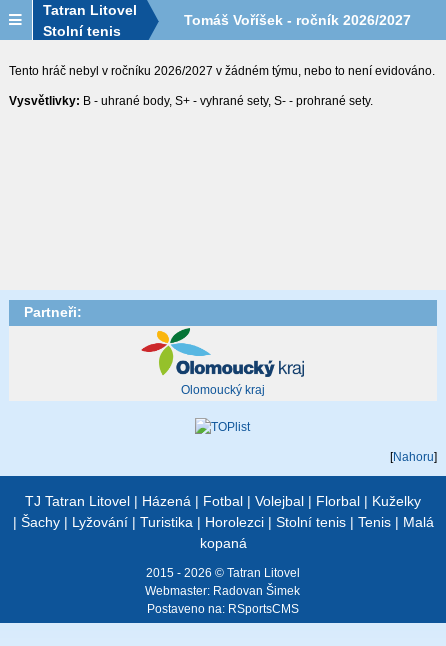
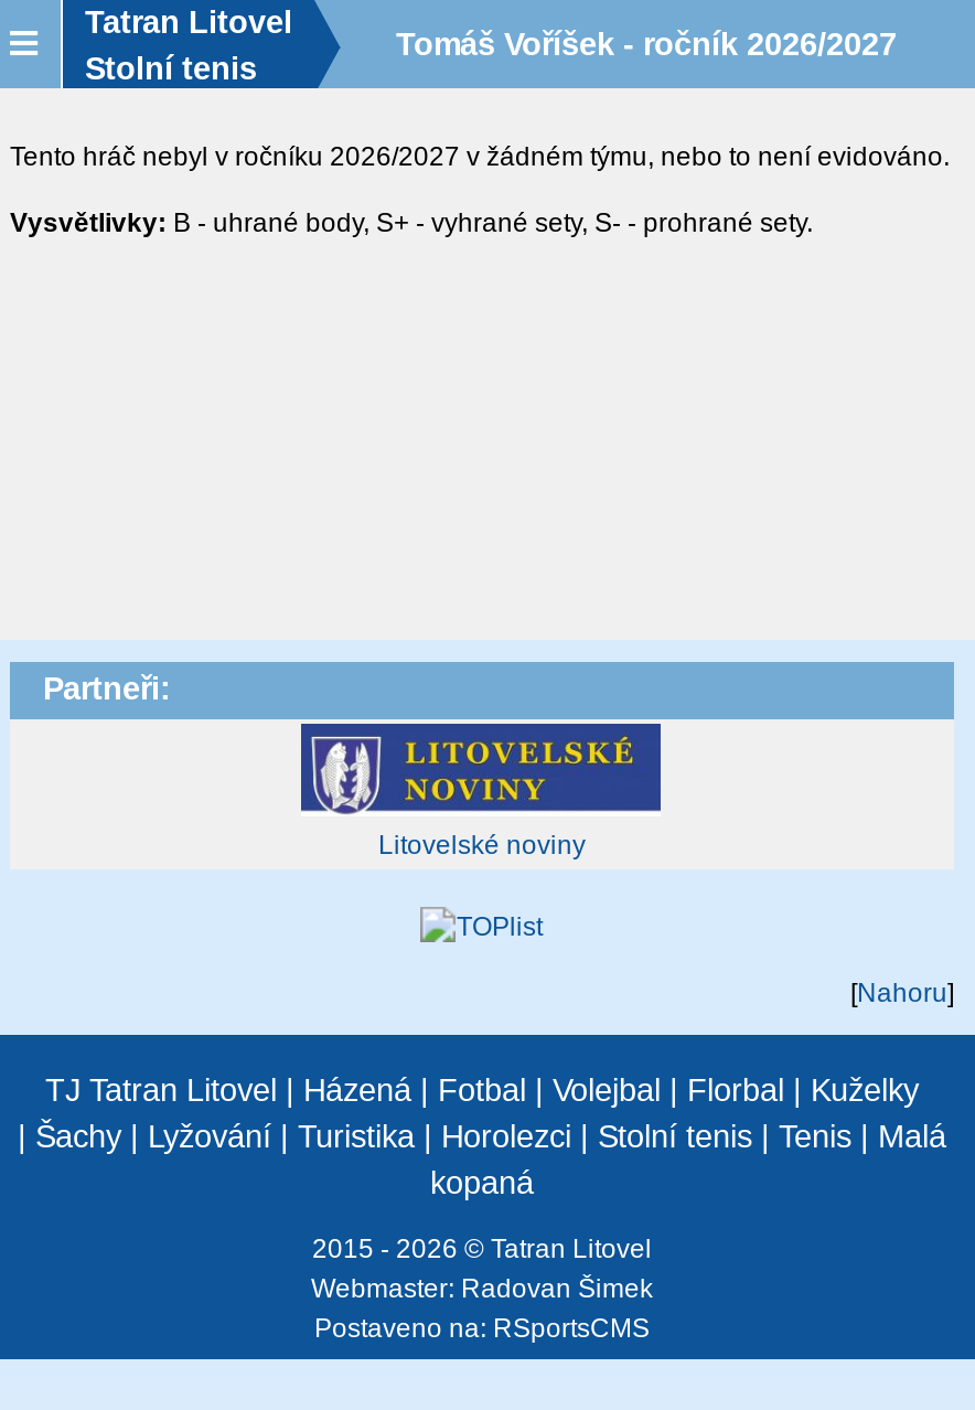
- [image]
- Olomoucký kraj
+ [image]
+ Litovelské noviny
